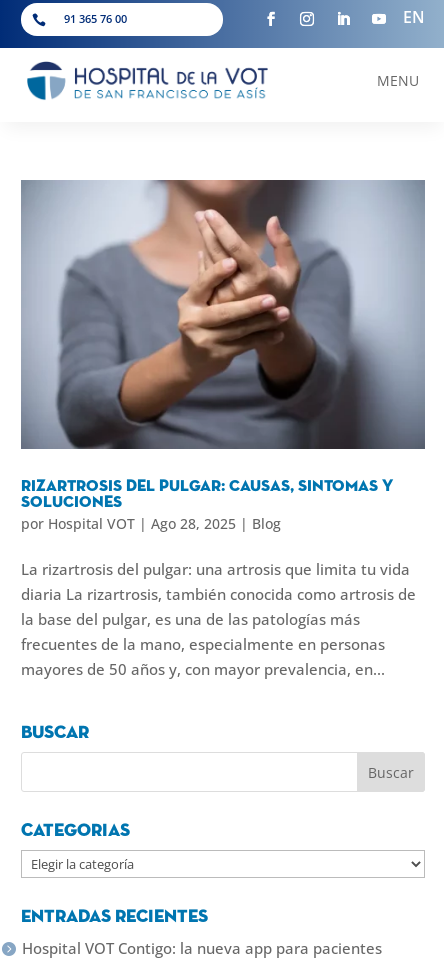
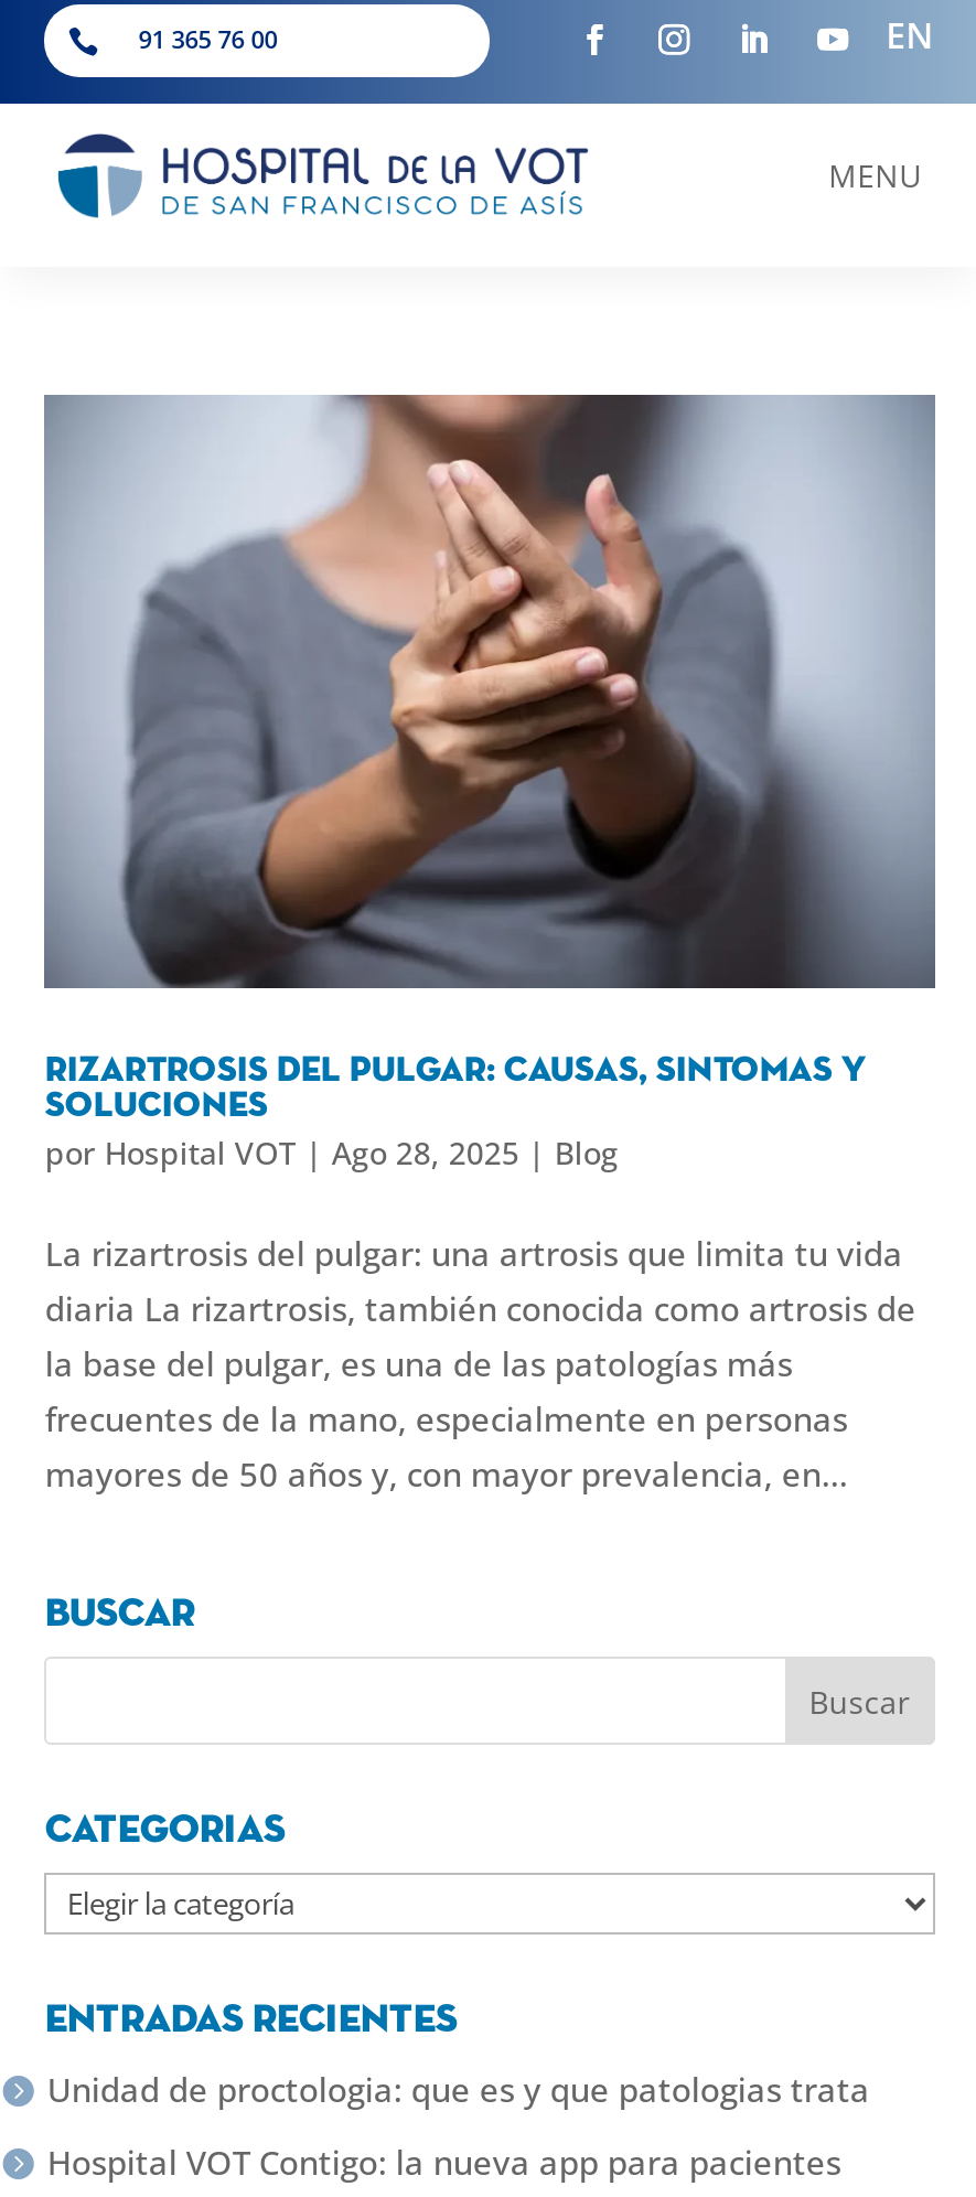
+ Unidad de proctologia: que es y que patologias trata
